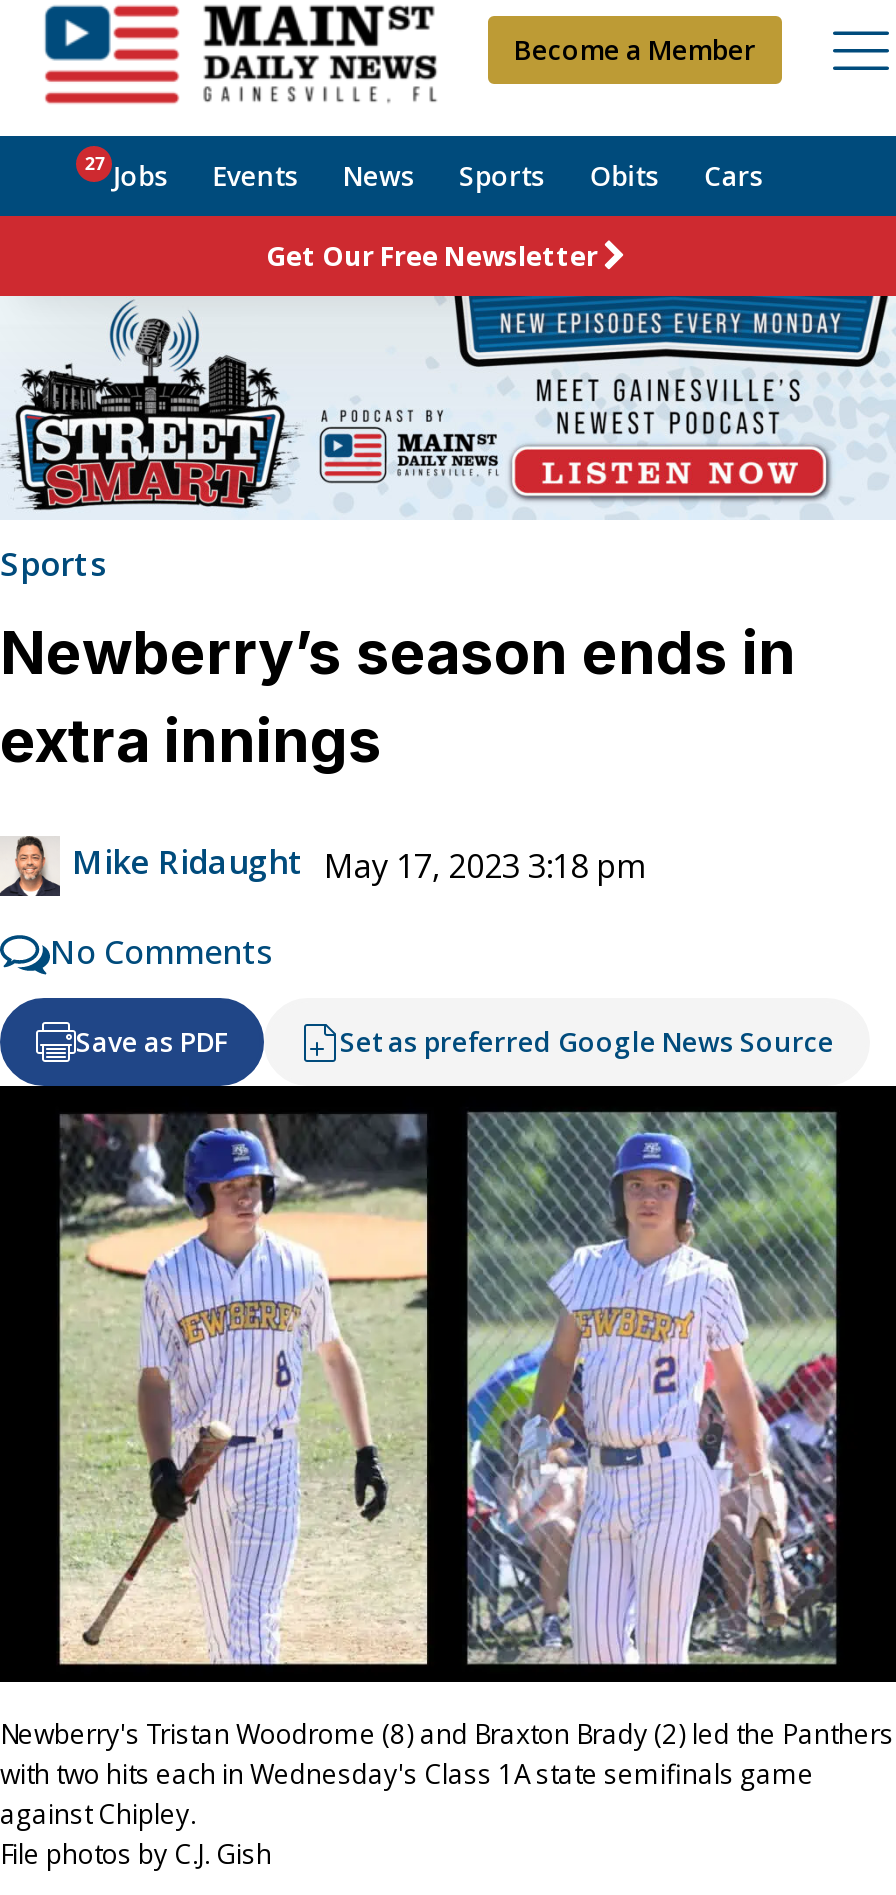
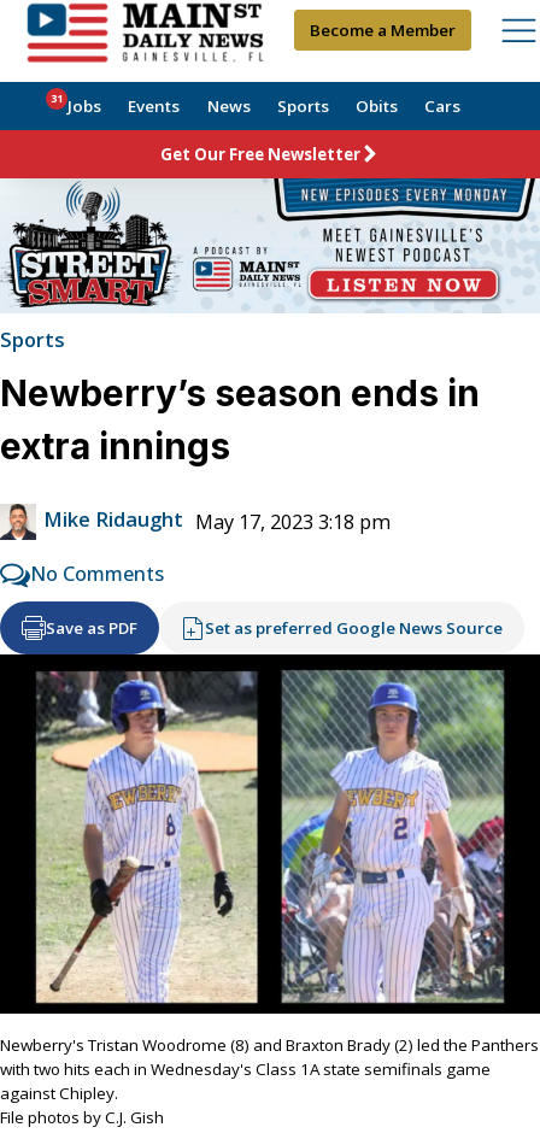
- 27 Jobs Events News Sports Obits Cars
+ 31 Jobs Events News Sports Obits Cars
